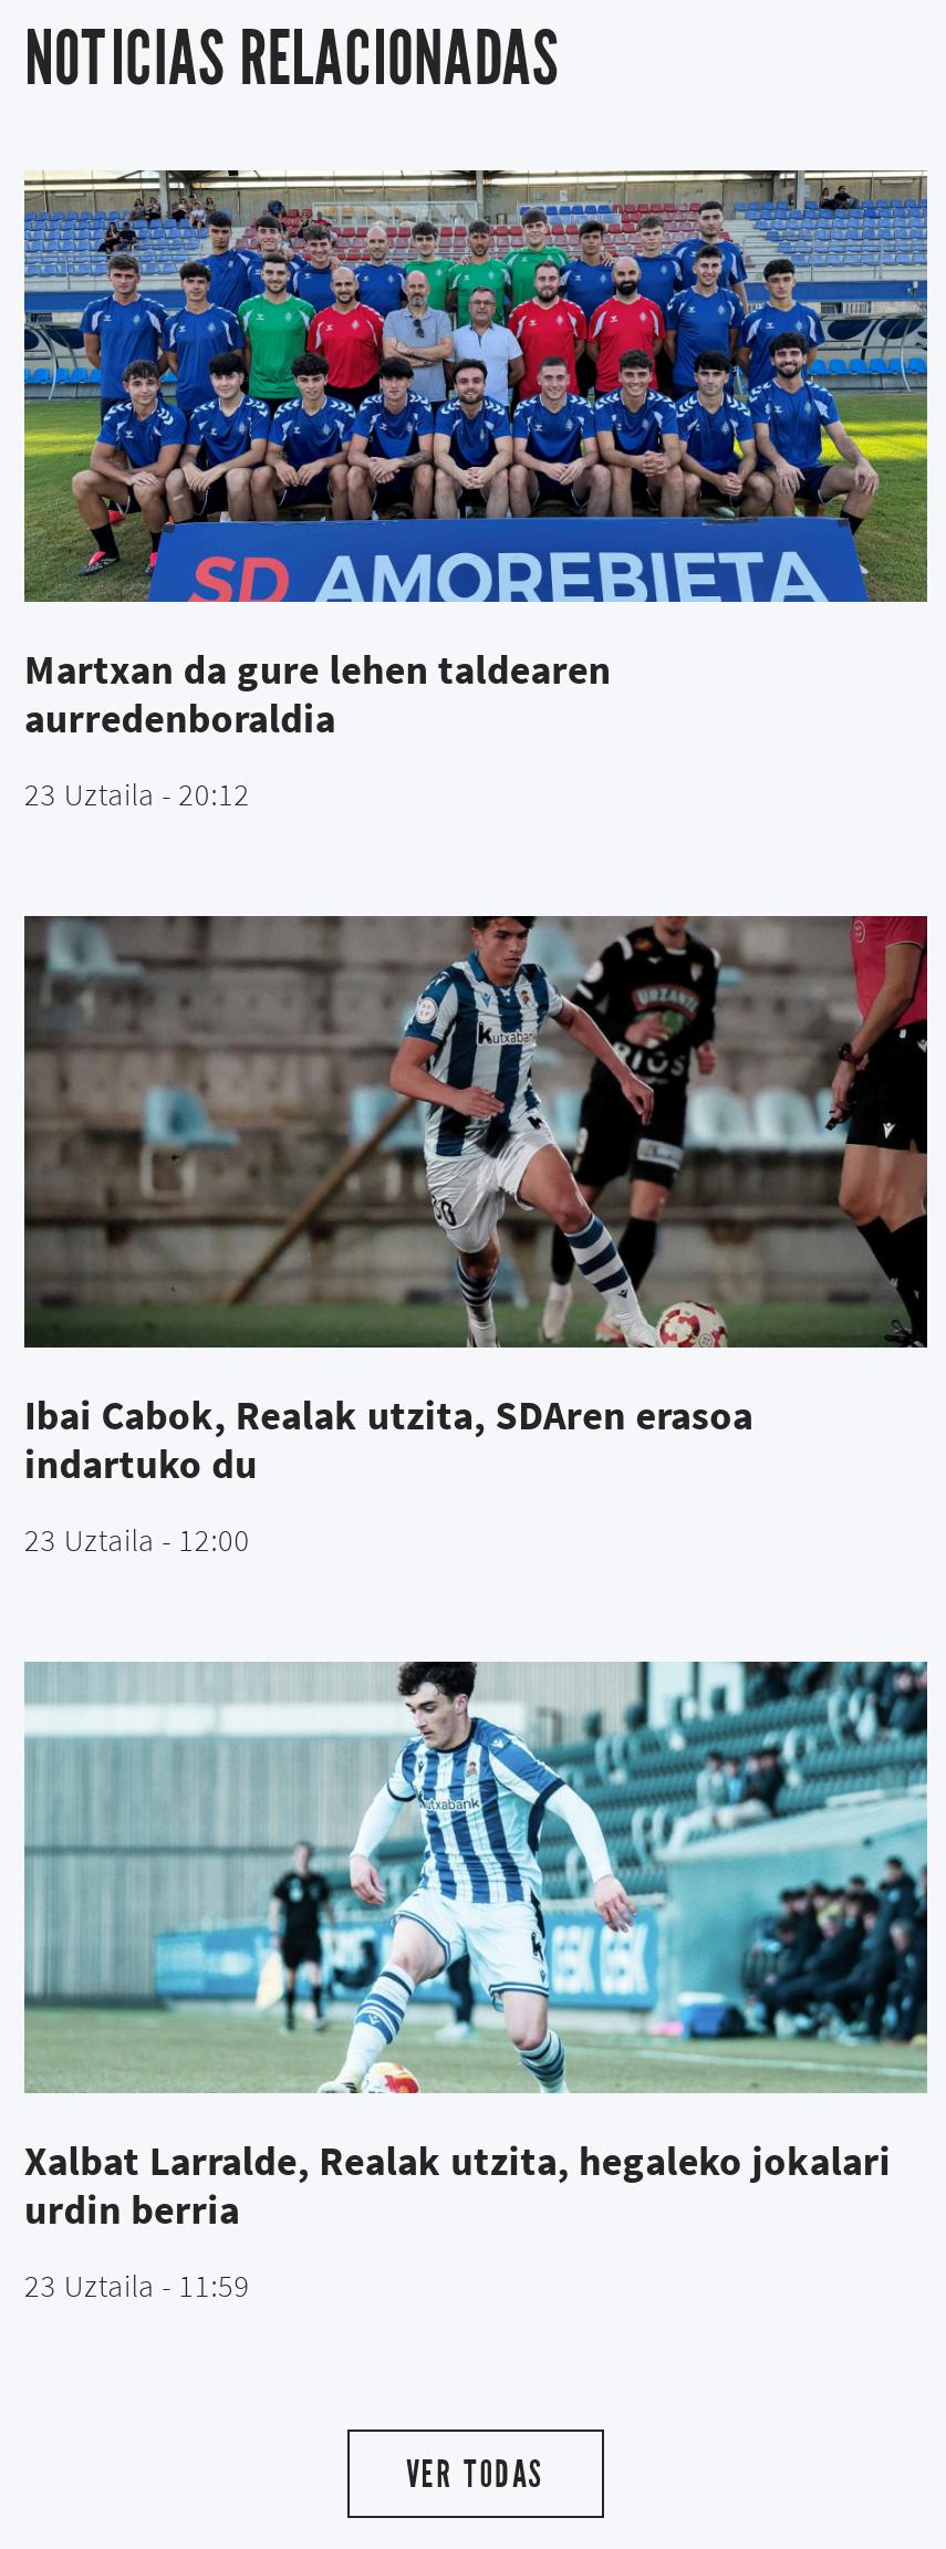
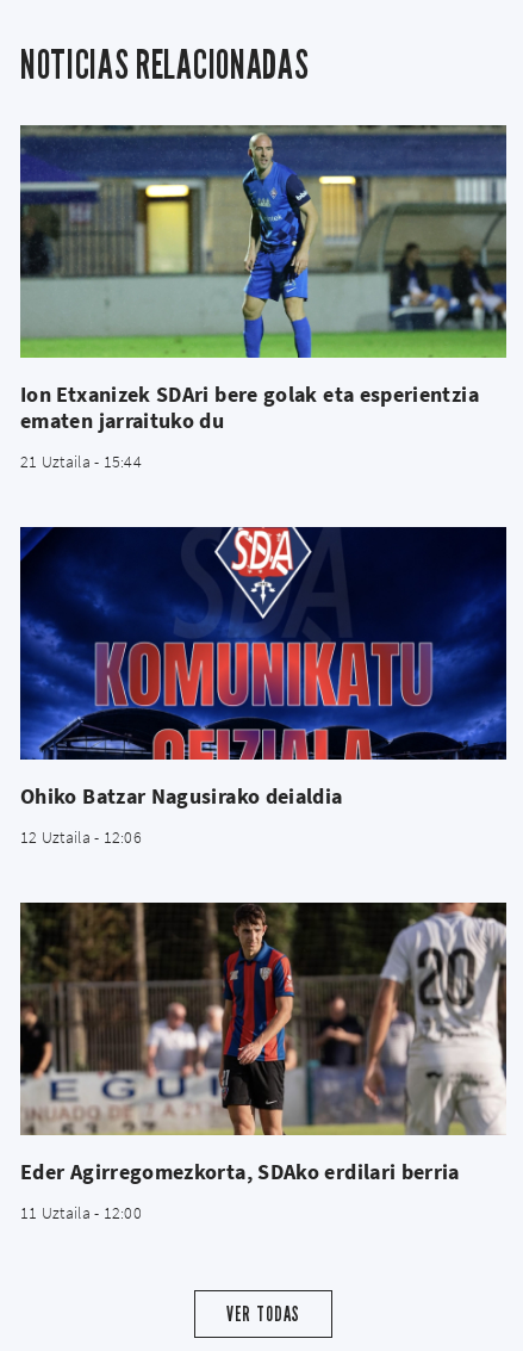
- [image]
- Martxan da gure lehen taldearen
- aurredenboraldia
+ [image]
+ Ion Etxanizek SDAri bere golak eta esperientzia
+ ematen jarraituko du

- 23 Uztaila - 20:12
+ 21 Uztaila - 15:44

- [image]
- Ibai Cabok, Realak utzita, SDAren erasoa
- indartuko du
+ [image]
+ Ohiko Batzar Nagusirako deialdia

- 23 Uztaila - 12:00
+ 12 Uztaila - 12:06

- [image]
- Xalbat Larralde, Realak utzita, hegaleko jokalari
- urdin berria
+ [image]
+ Eder Agirregomezkorta, SDAko erdilari berria

- 23 Uztaila - 11:59
+ 11 Uztaila - 12:00
